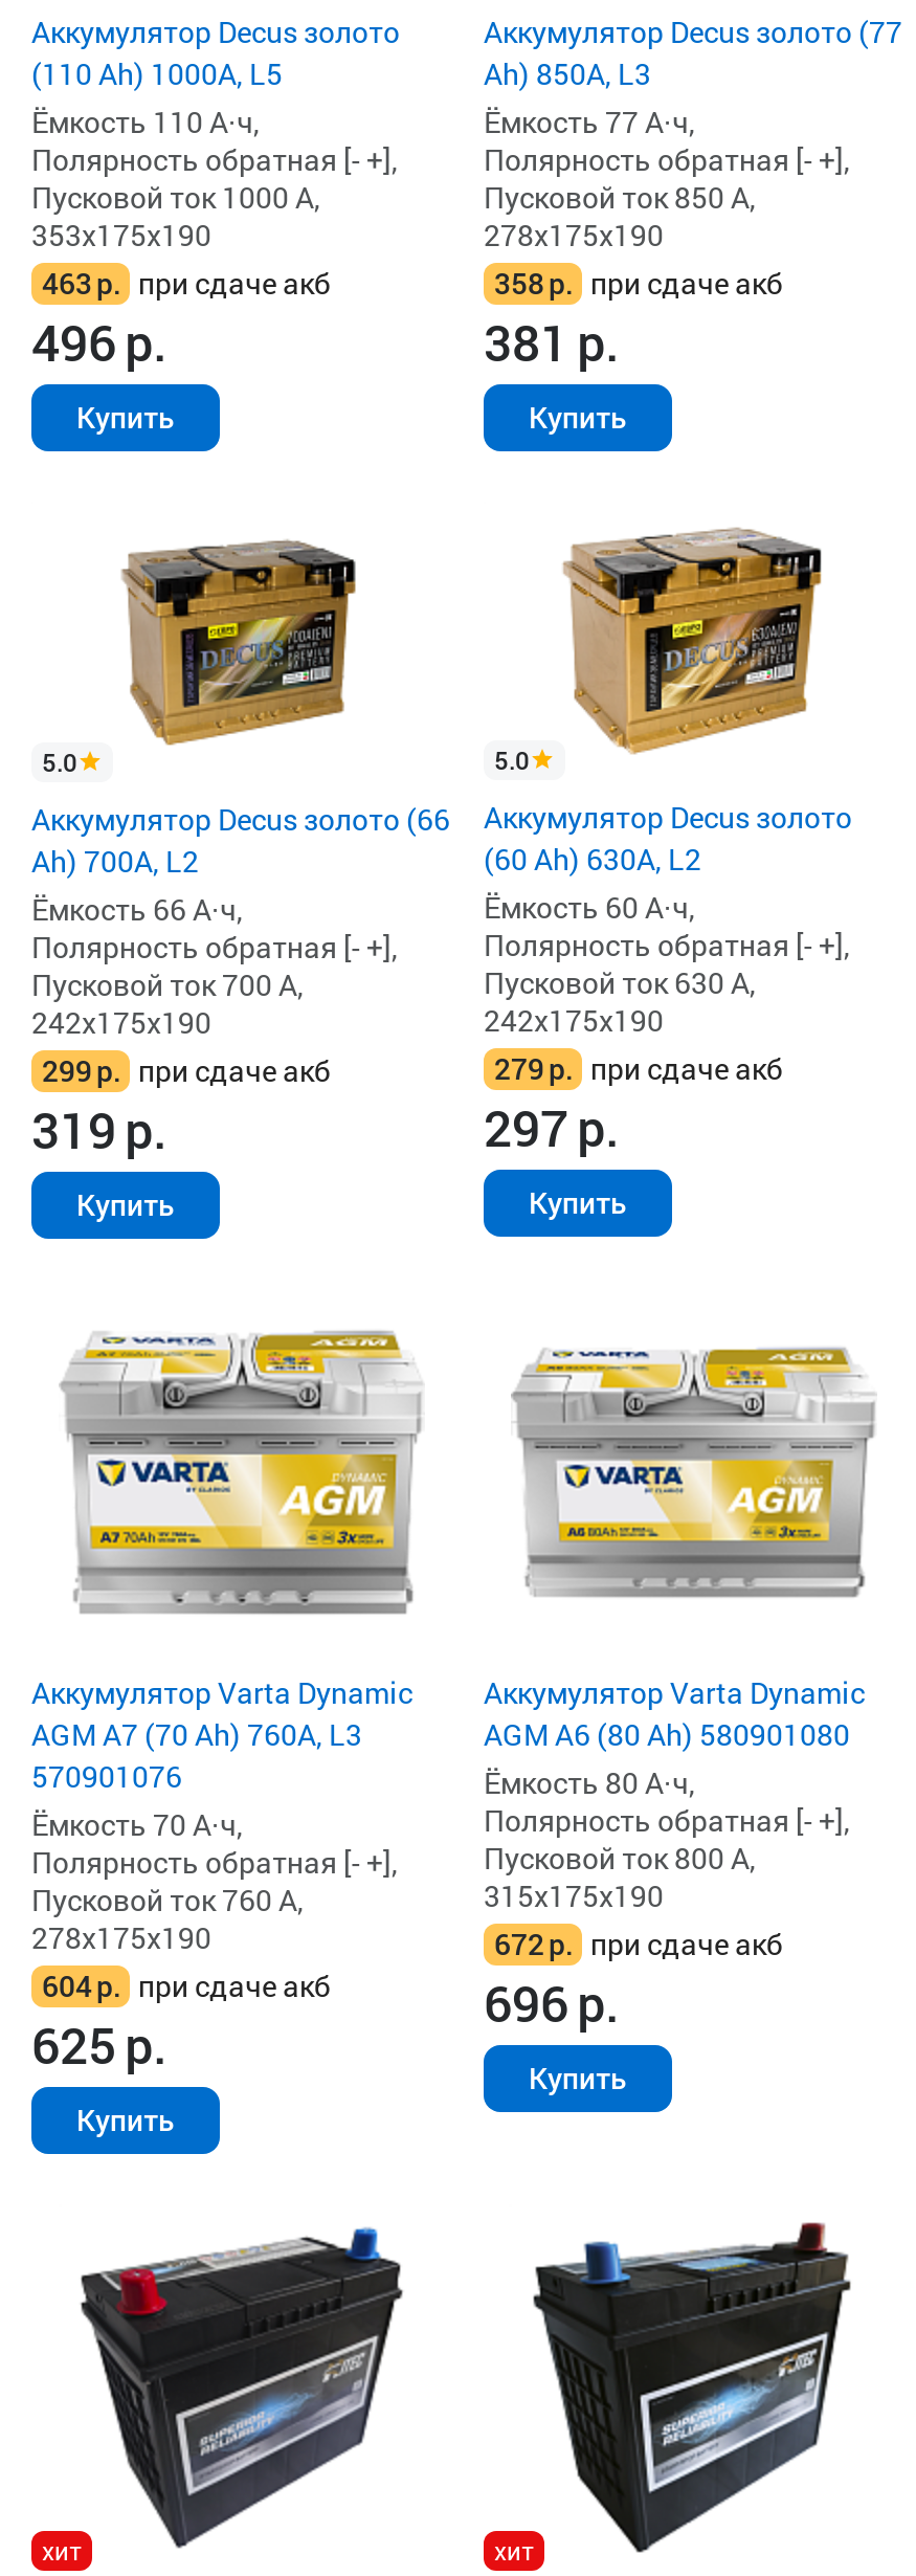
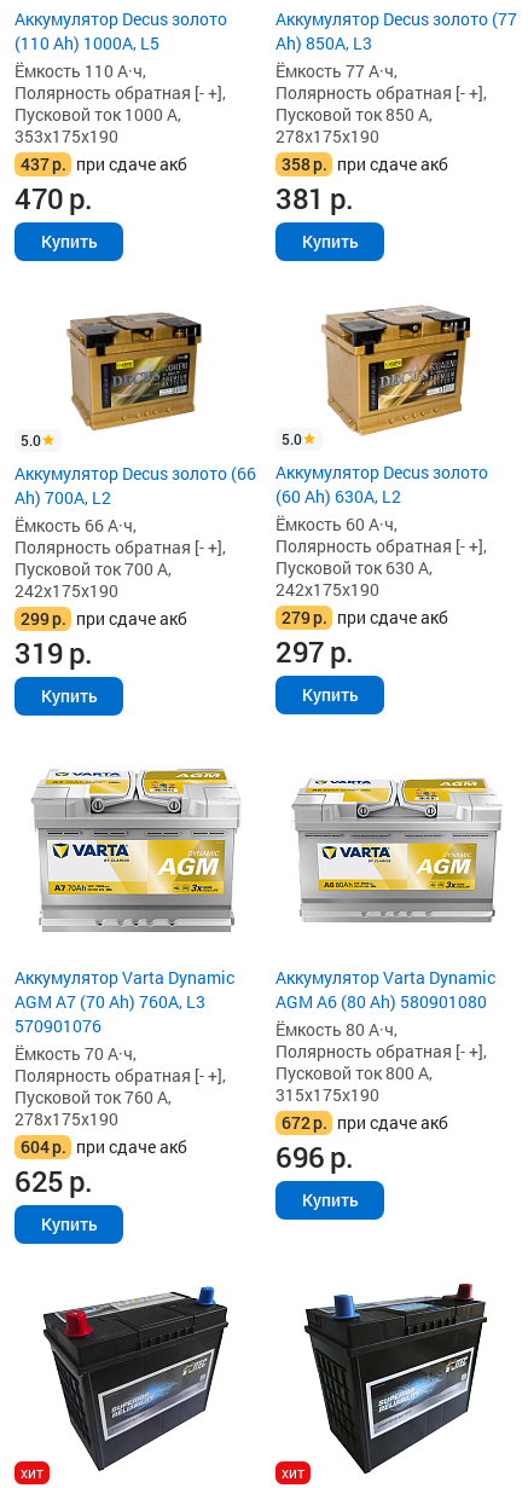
- 463 р. при сдаче акб
+ 437 р. при сдаче акб

- 496 р.
+ 470 р.
